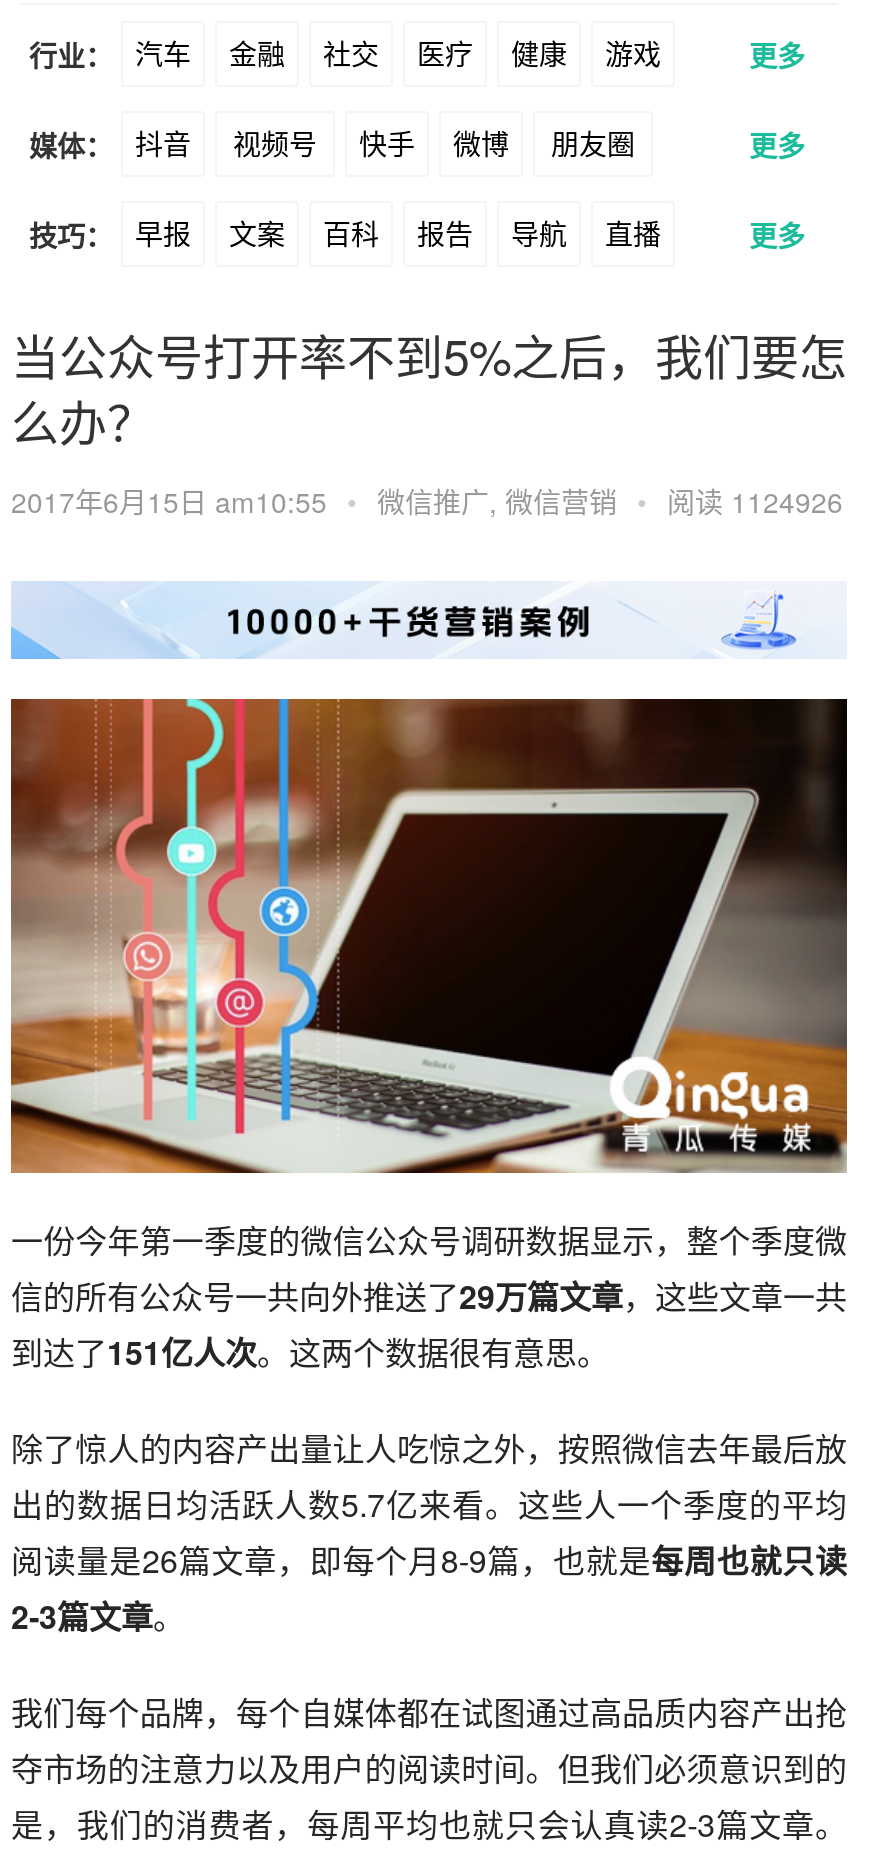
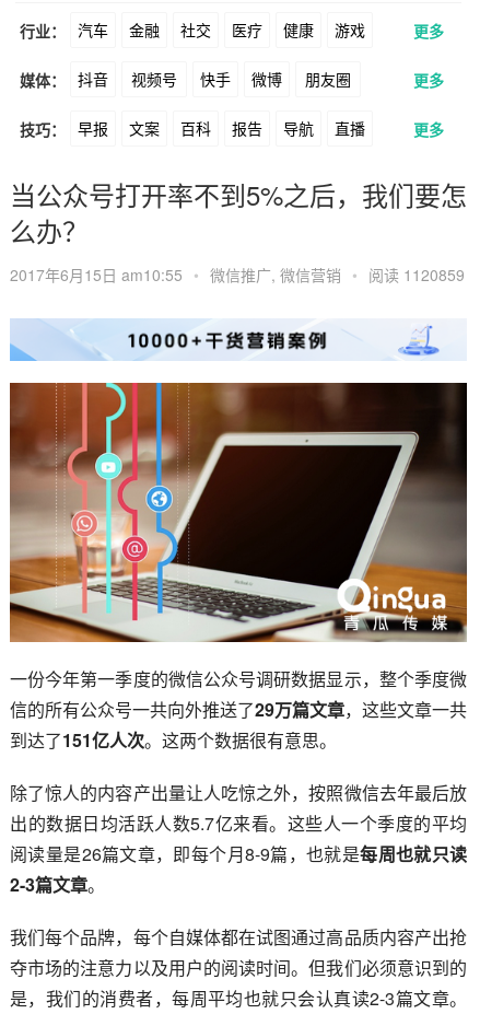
- 2017年6月15日 am10:55 • 微信推广,微信营销 • 阅读 1124926
+ 2017年6月15日 am10:55 • 微信推广,微信营销 • 阅读 1120859
